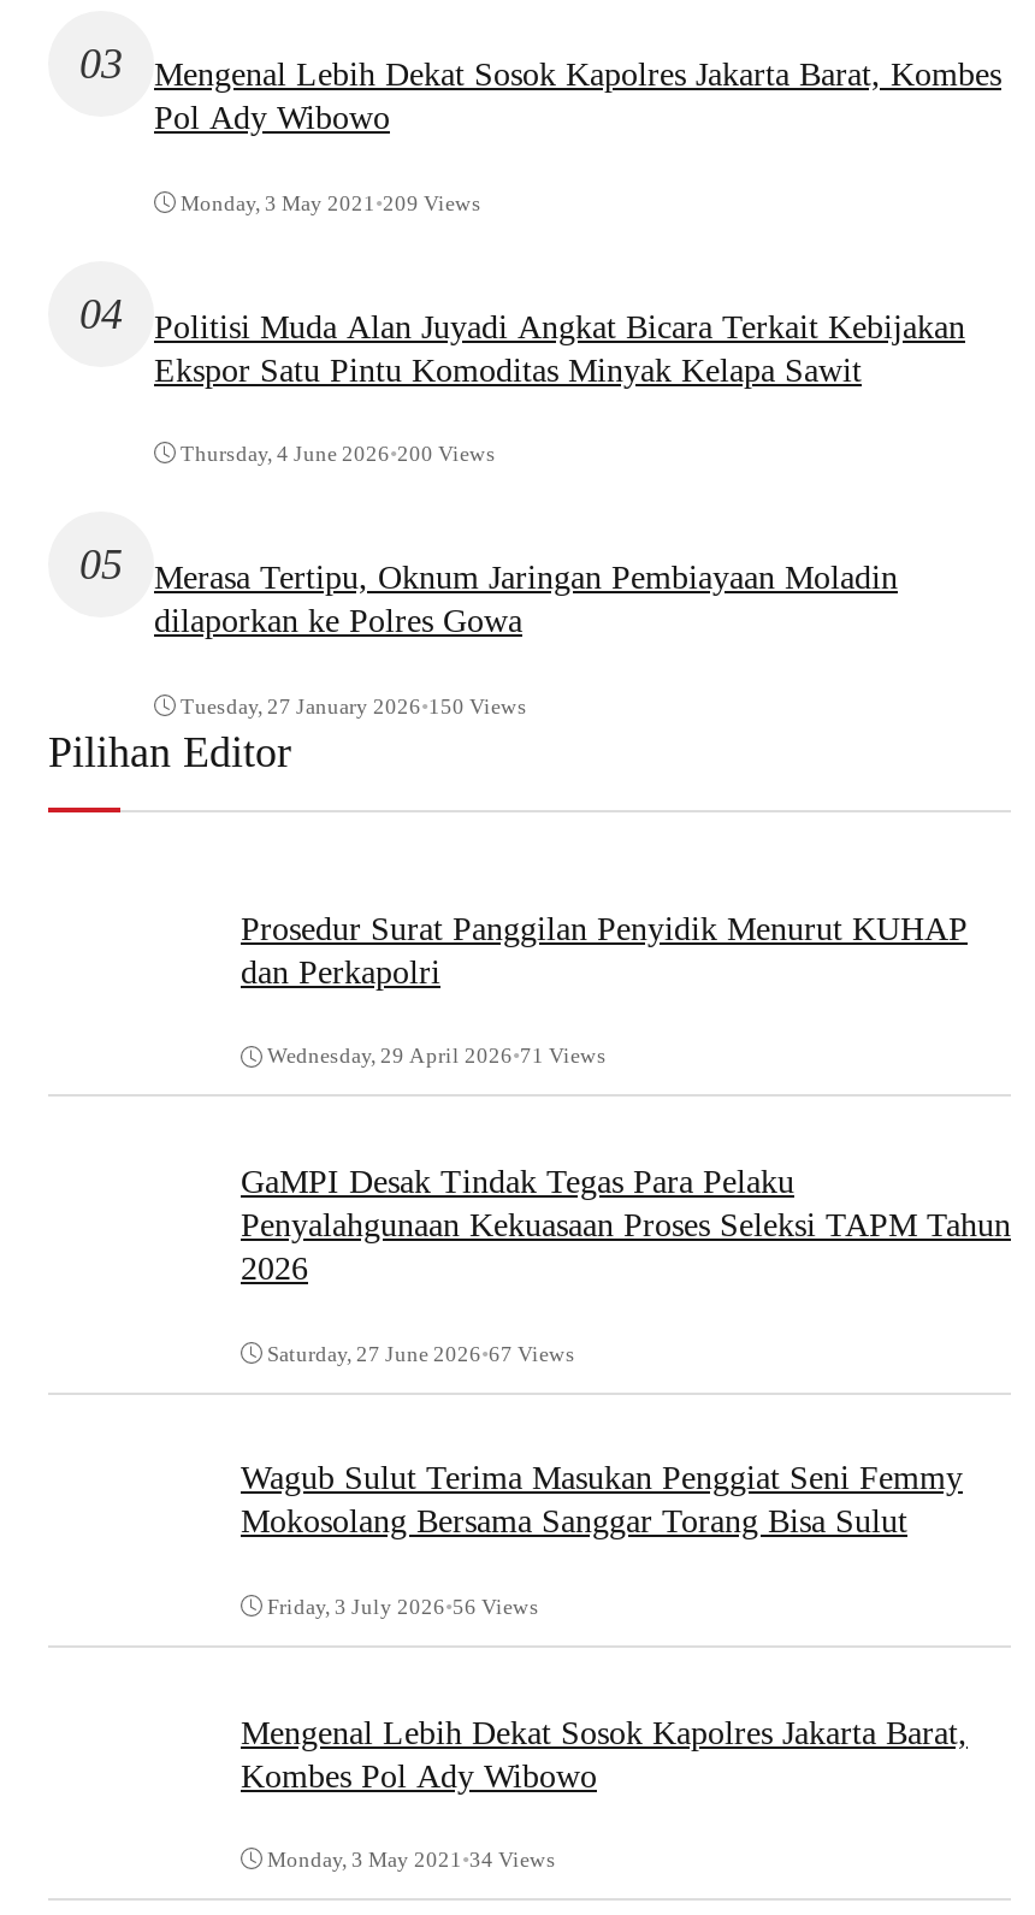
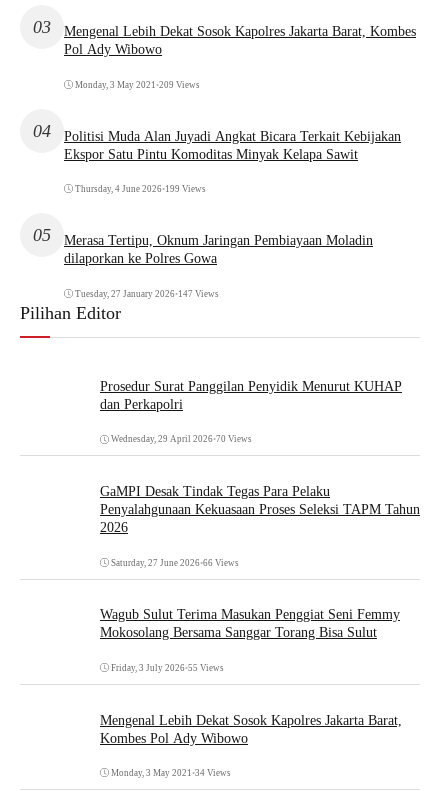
- Thursday, 4 June 2026•200 Views
+ Thursday, 4 June 2026•199 Views

- Tuesday, 27 January 2026•150 Views
+ Tuesday, 27 January 2026•147 Views

- Wednesday, 29 April 2026•71 Views
+ Wednesday, 29 April 2026•70 Views

- Saturday, 27 June 2026•67 Views
+ Saturday, 27 June 2026•66 Views

- Friday, 3 July 2026•56 Views
+ Friday, 3 July 2026•55 Views
